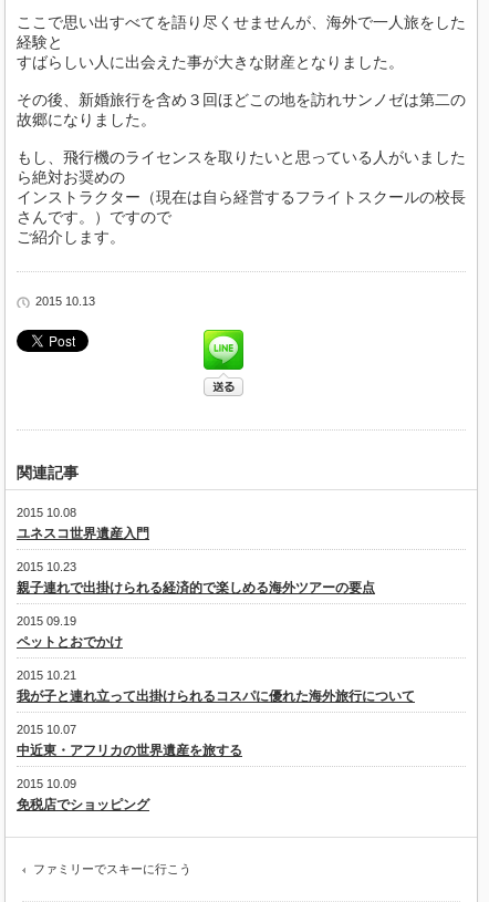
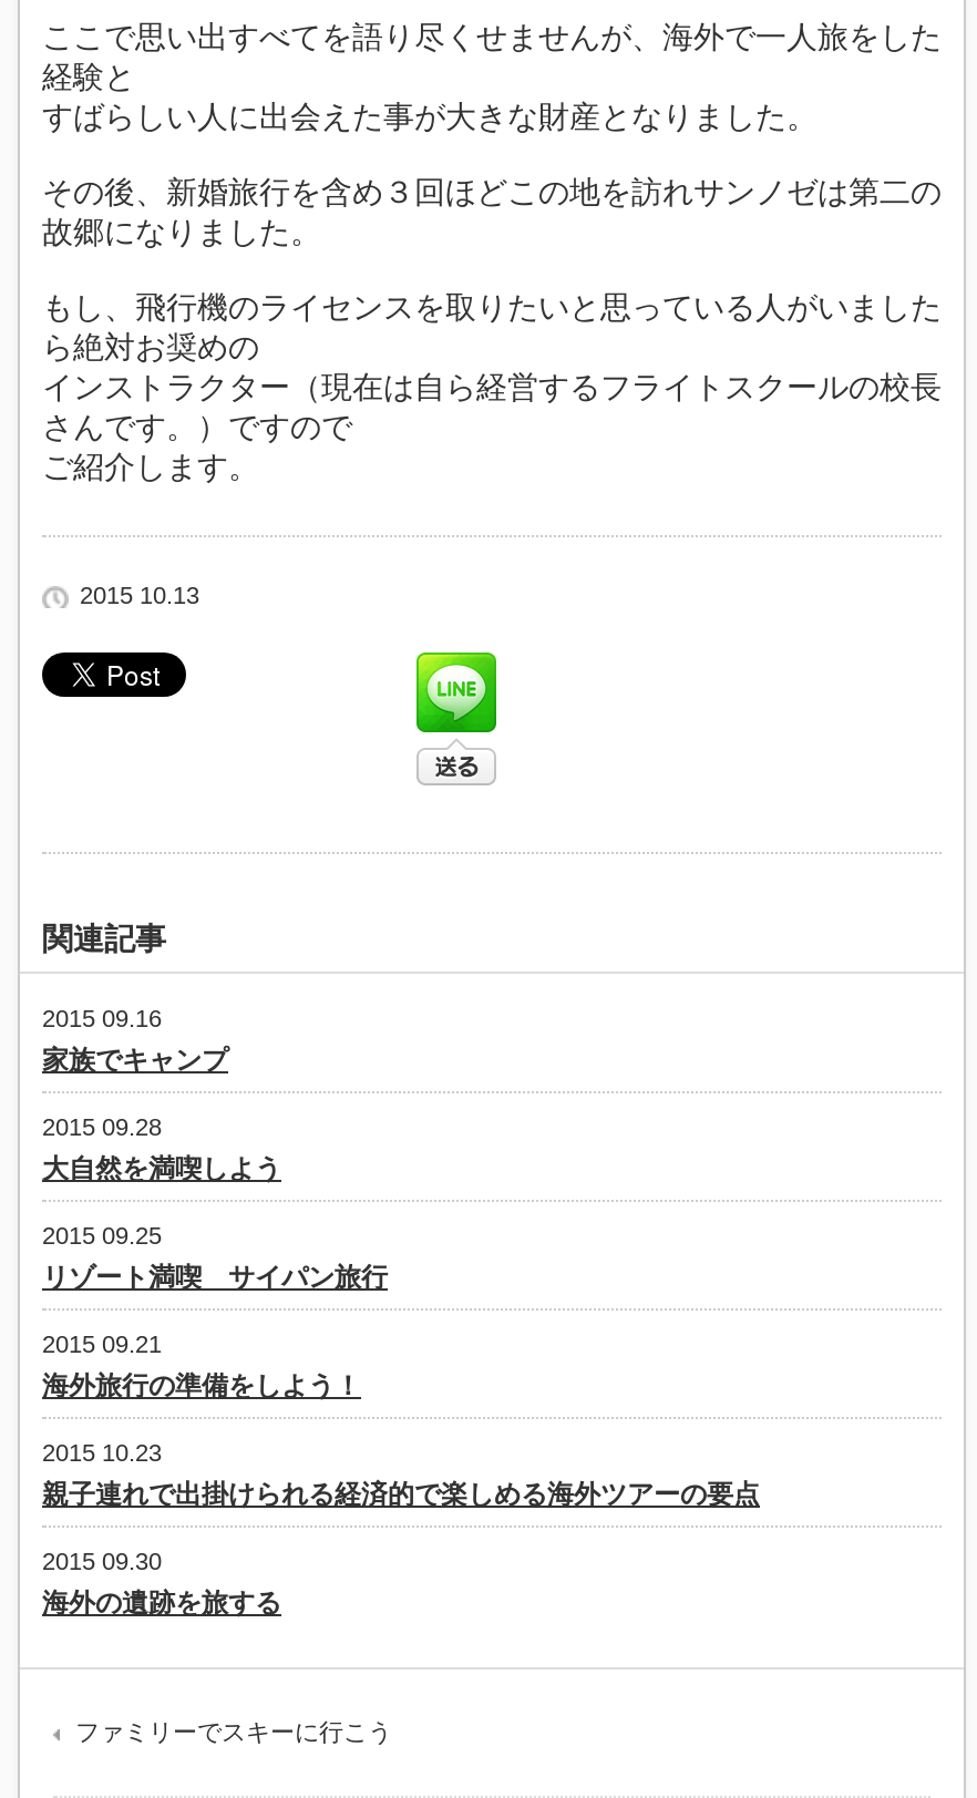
- 2015 10.08
- ユネスコ世界遺産入門
+ 2015 09.16
+ 家族でキャンプ
+ 2015 09.28
+ 大自然を満喫しよう
+ 2015 09.25
+ リゾート満喫 サイパン旅行
+ 2015 09.21
+ 海外旅行の準備をしよう！

moved down: 2015 10.23 | 親子連れで出掛けられる経済的で楽しめる海外ツアーの要点

- 2015 09.19
- ペットとおでかけ
- 2015 10.21
- 我が子と連れ立って出掛けられるコスパに優れた海外旅行について
- 2015 10.07
- 中近東・アフリカの世界遺産を旅する
- 2015 10.09
- 免税店でショッピング
+ 2015 09.30
+ 海外の遺跡を旅する
